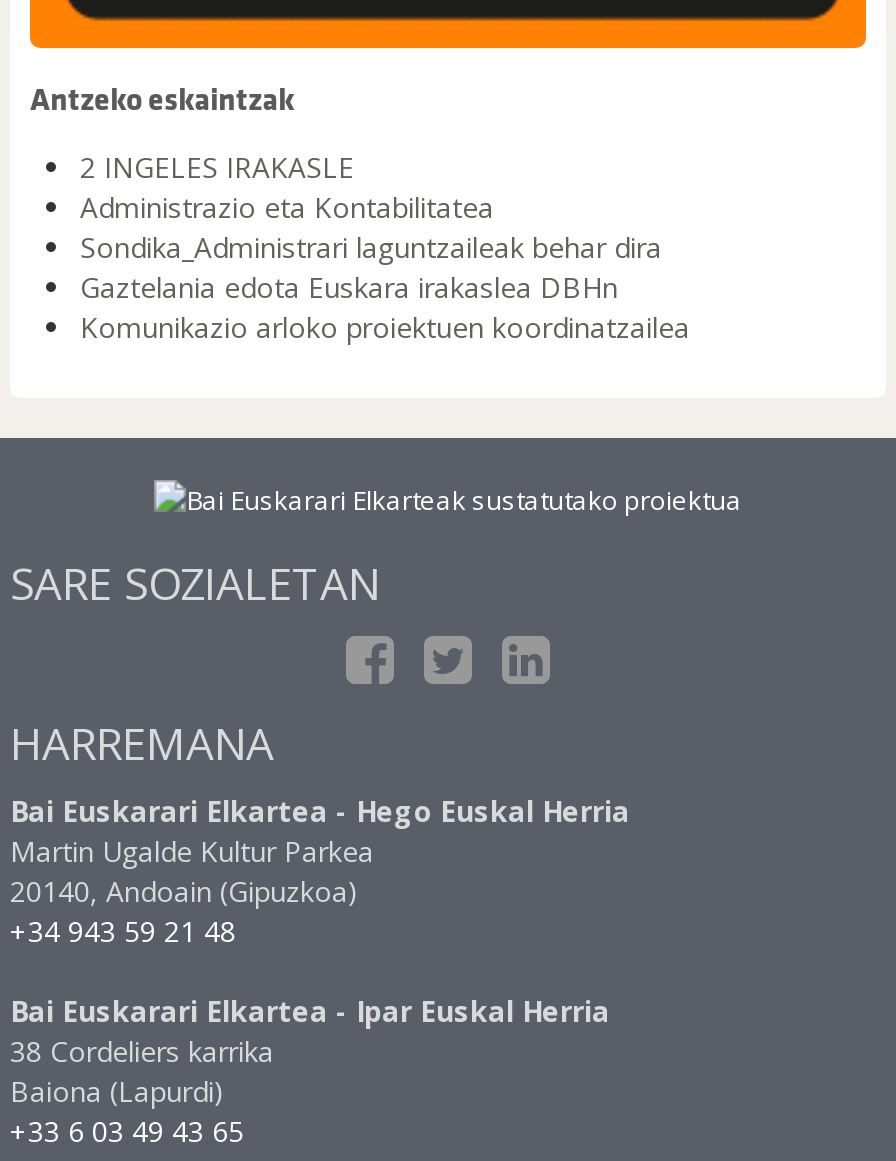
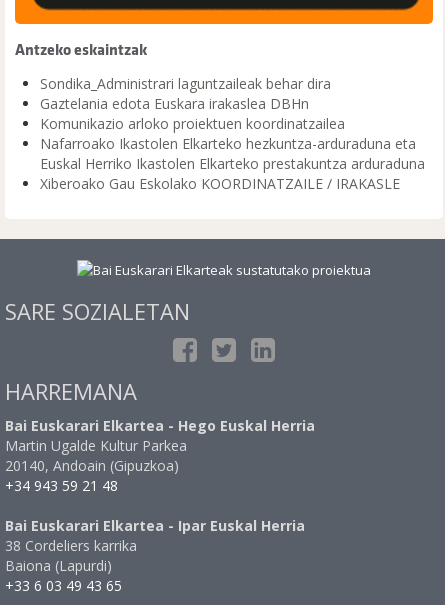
- 2 INGELES IRAKASLE
- Administrazio eta Kontabilitatea

moved up: Sondika_Administrari laguntzaileak behar dira | Gaztelania edota Euskara irakaslea DBHn | Komunikazio arloko proiektuen koordinatzailea

+ Nafarroako Ikastolen Elkarteko hezkuntza-arduraduna eta
+ Euskal Herriko Ikastolen Elkarteko prestakuntza arduraduna
+ Xiberoako Gau Eskolako KOORDINATZAILE / IRAKASLE
